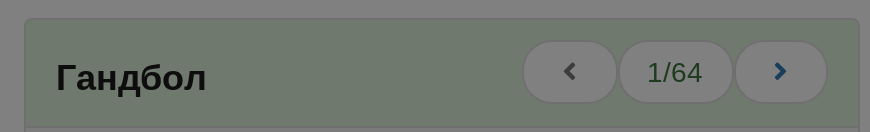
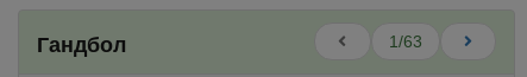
- 1/64
+ 1/63
